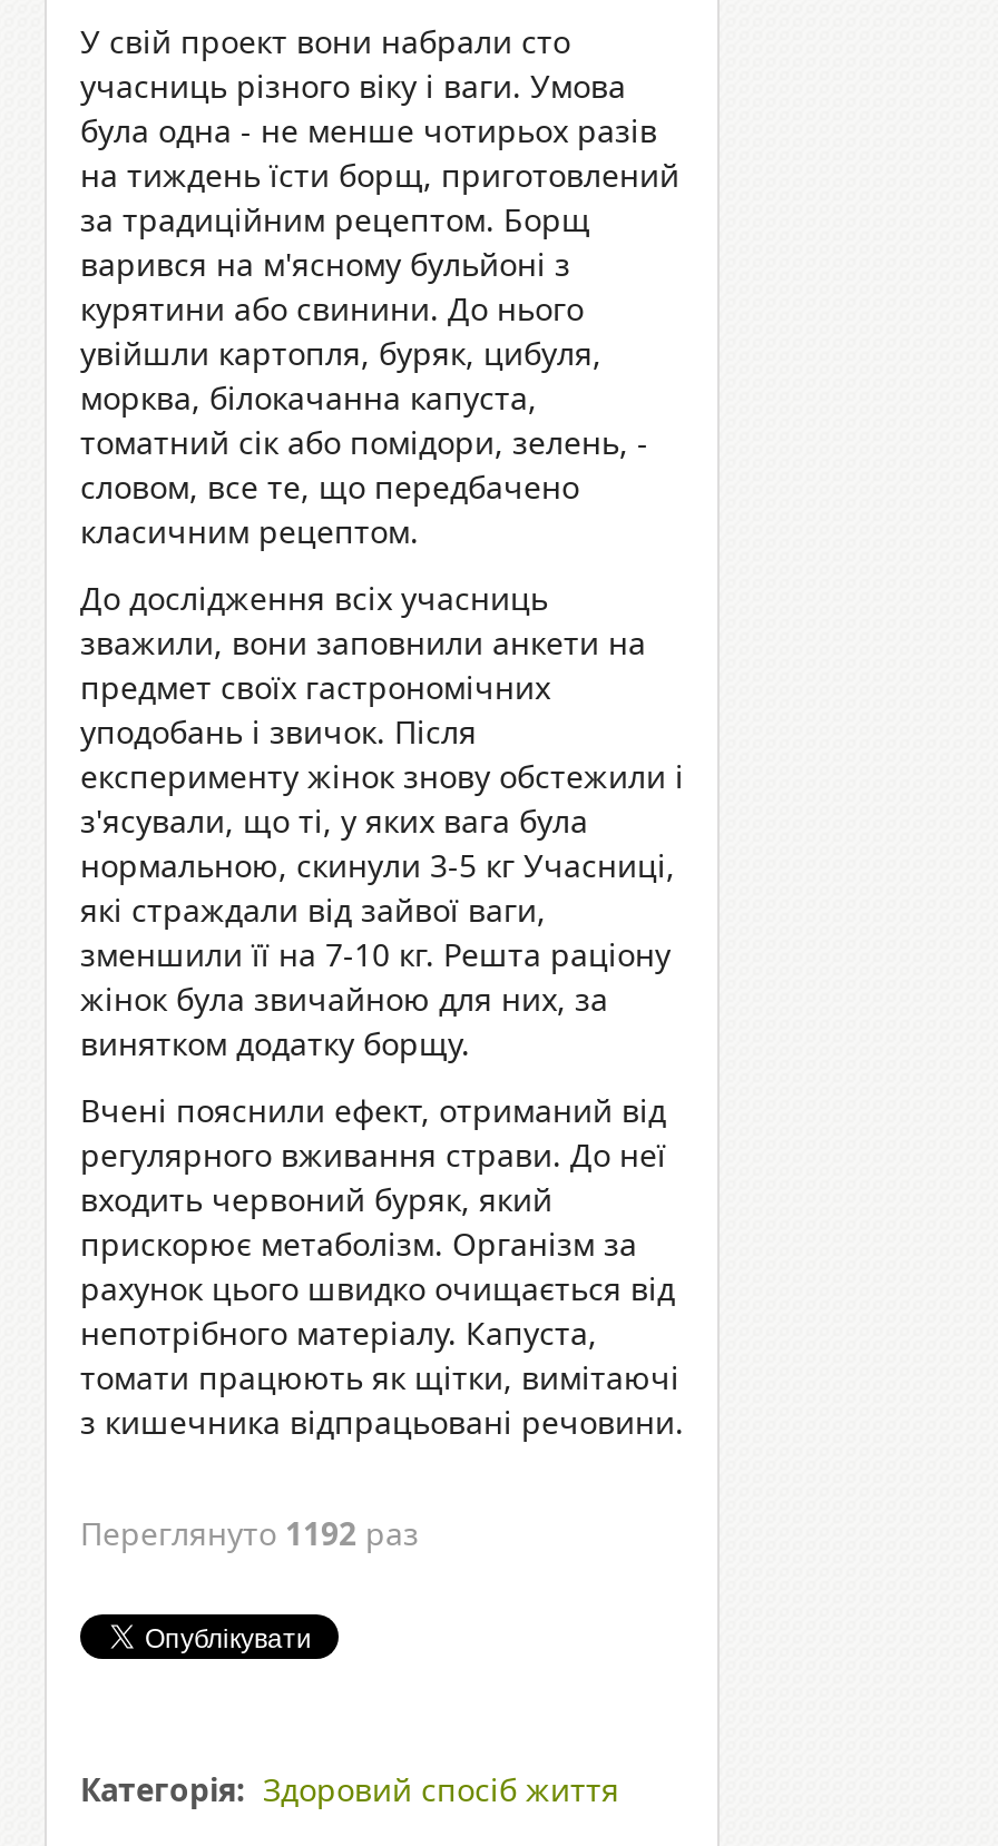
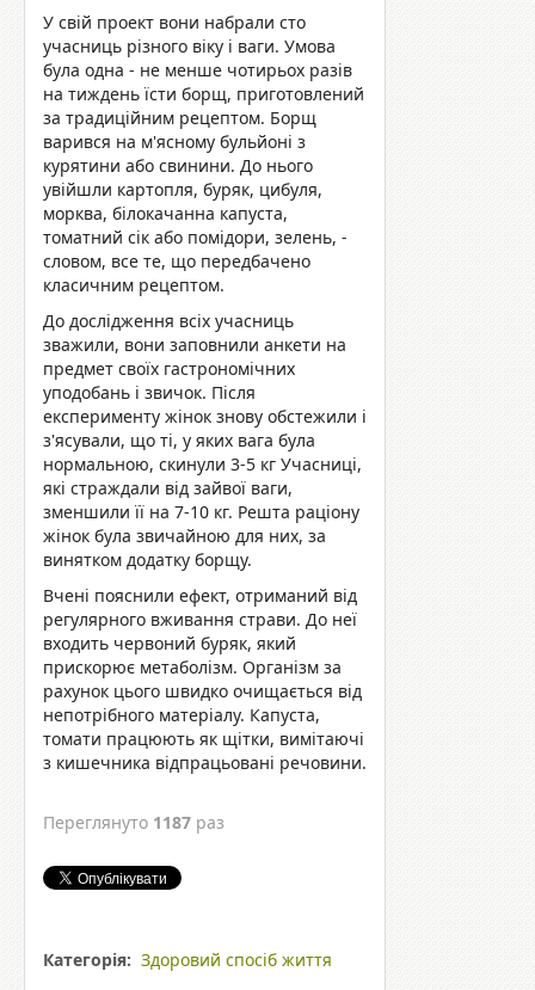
- Переглянуто 1192 раз
+ Переглянуто 1187 раз
